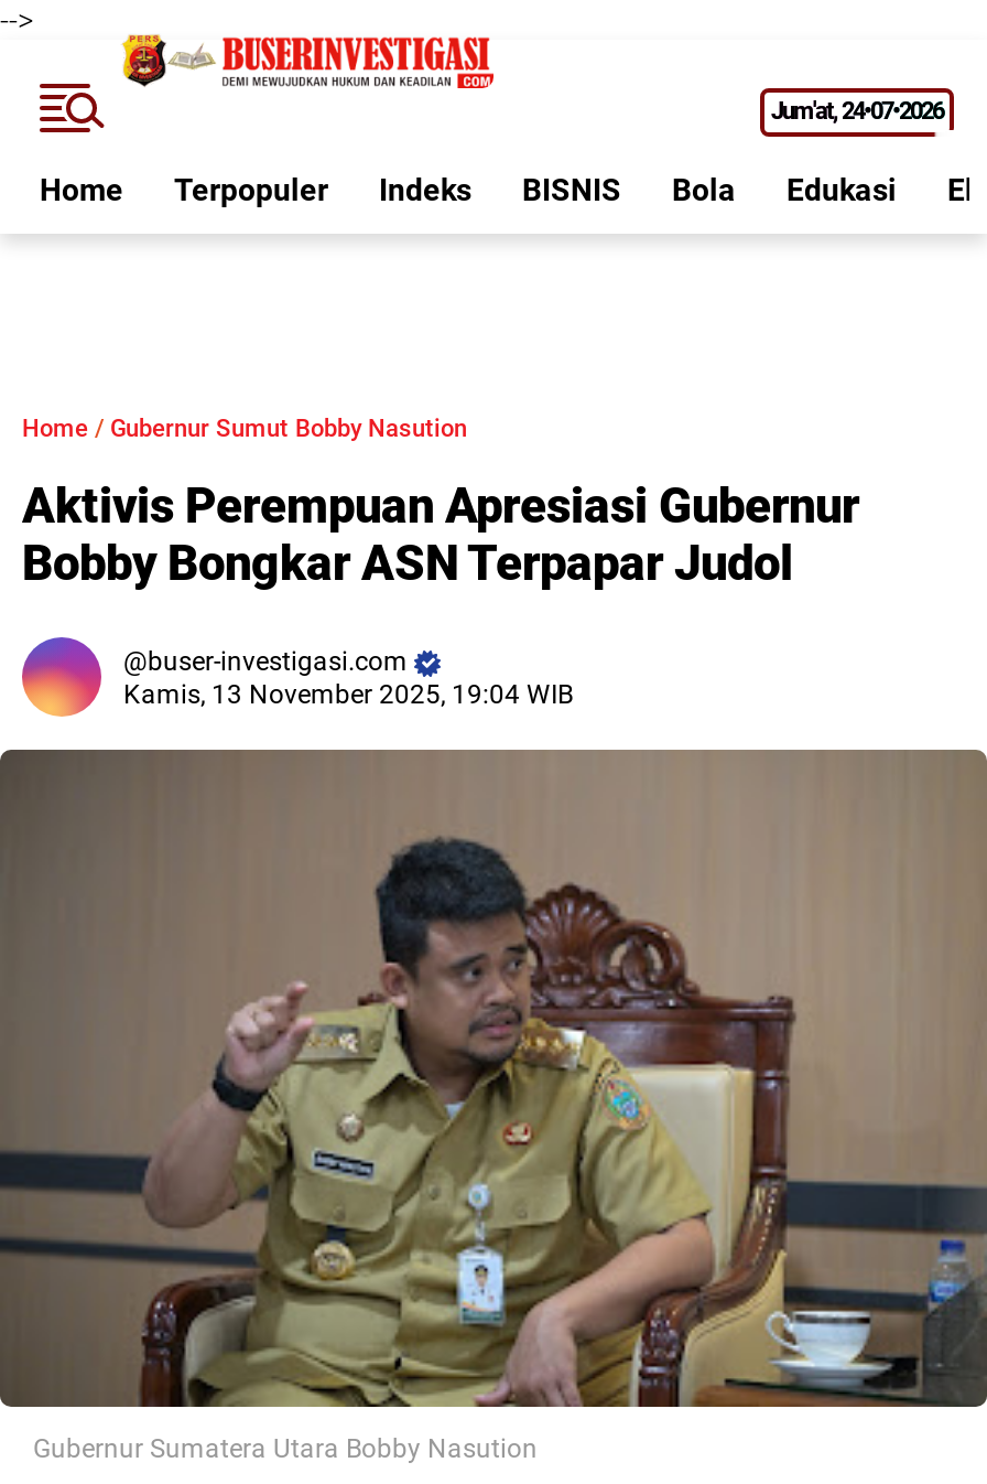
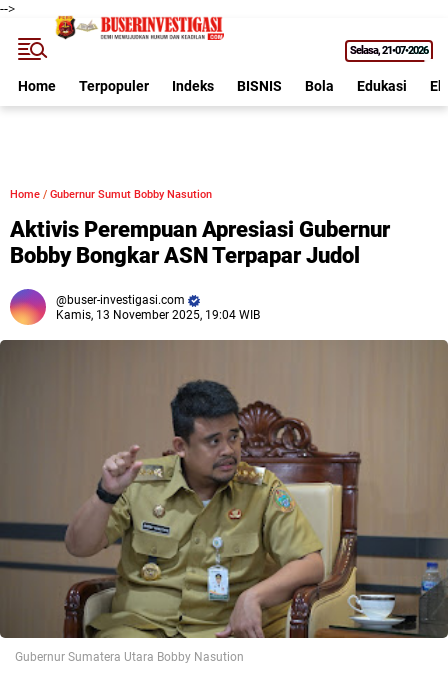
- Jum'at 24•07•2026
+ Selasa 21•07•2026
